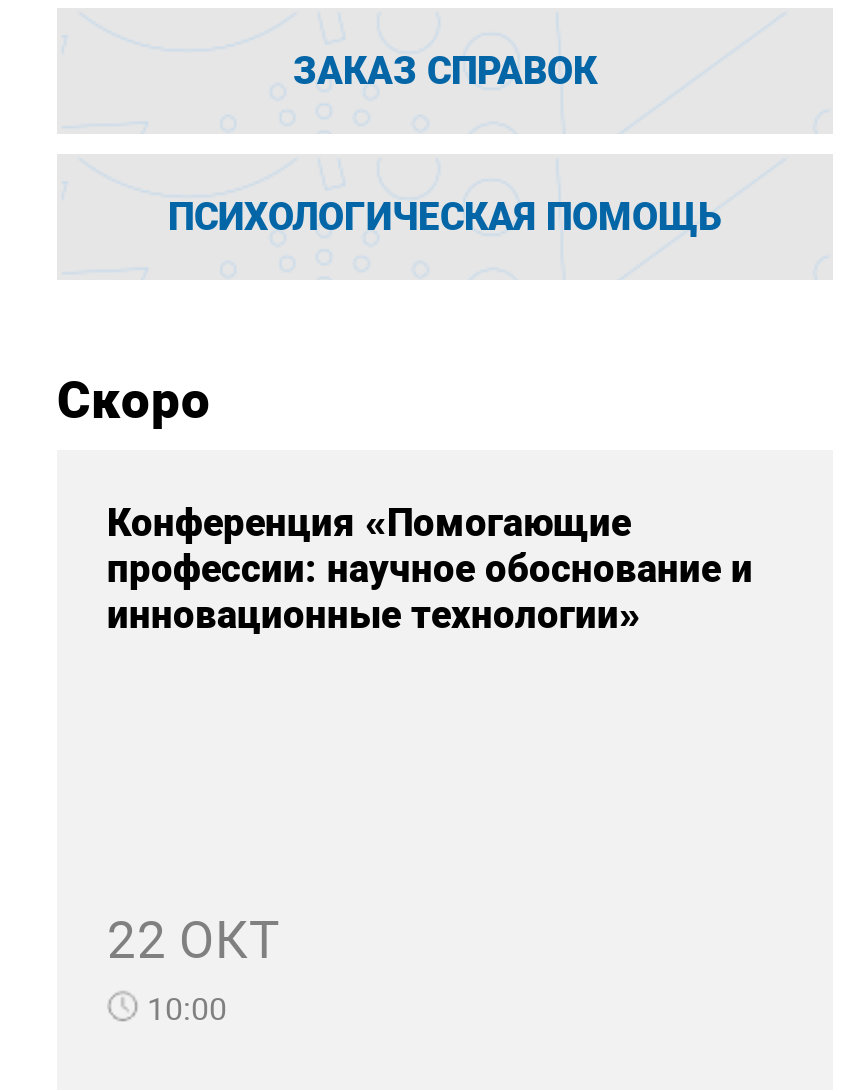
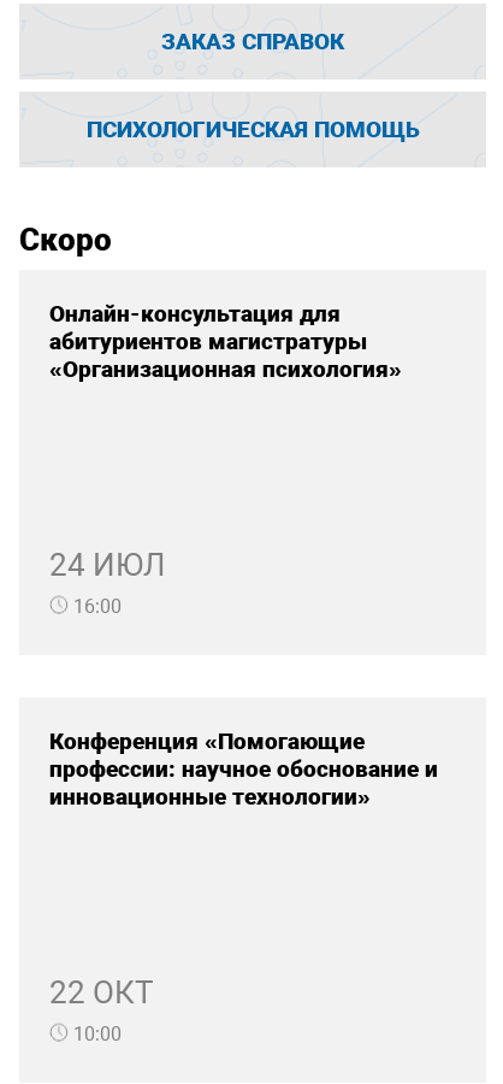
+ Онлайн-консультация для
+ абитуриентов магистратуры
+ «Организационная психология»

+ 24 ИЮЛ
+ 16:00
